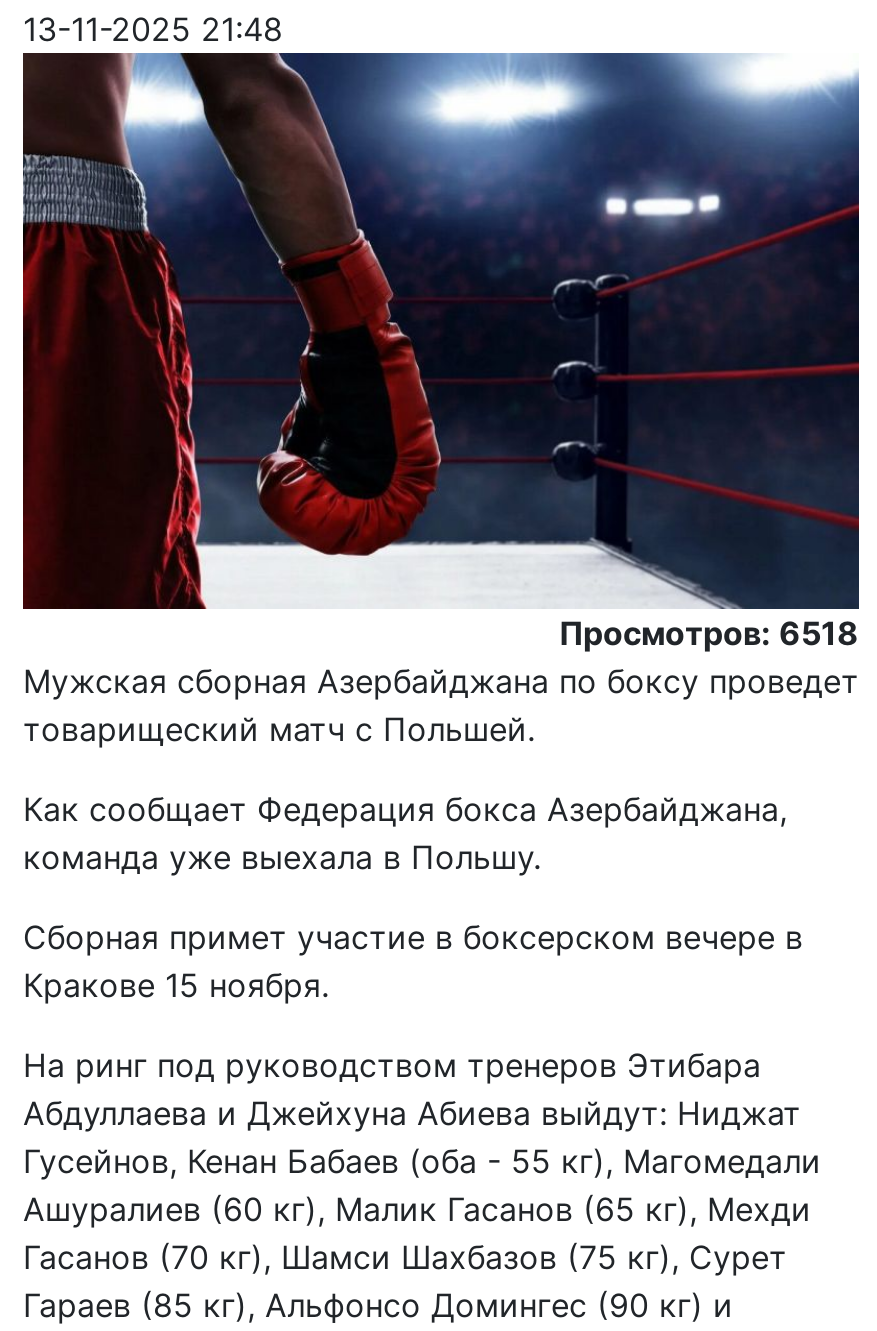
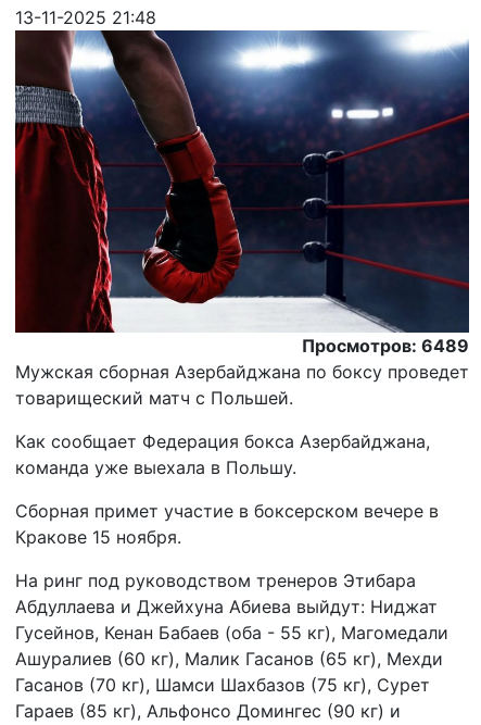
- Просмотров: 6518
+ Просмотров: 6489
